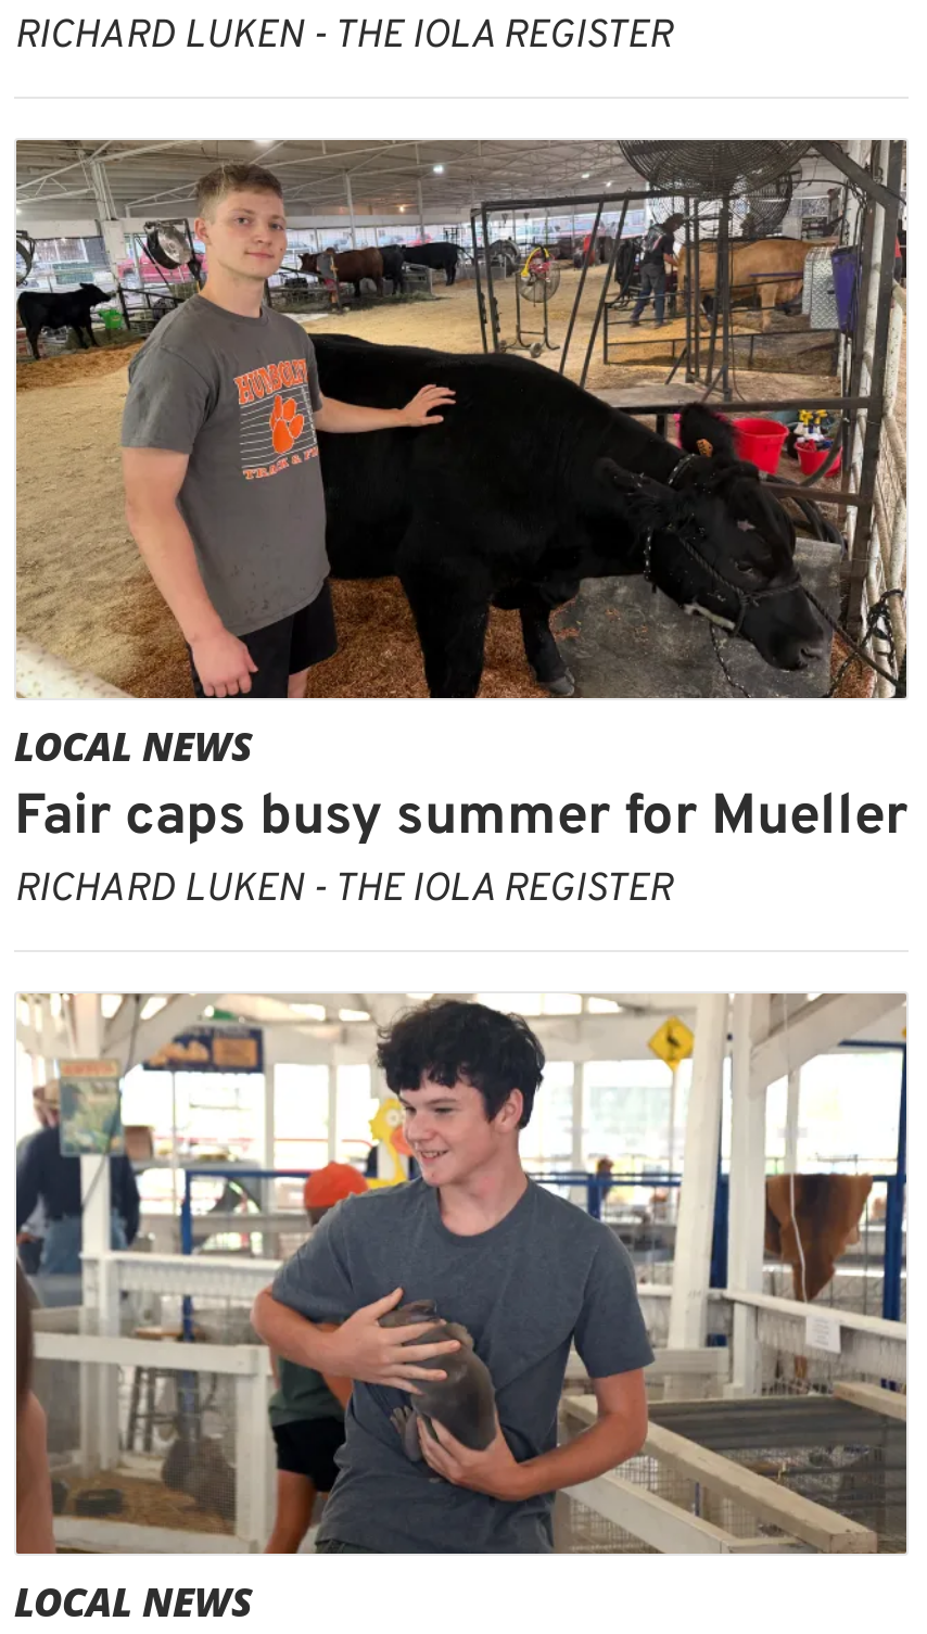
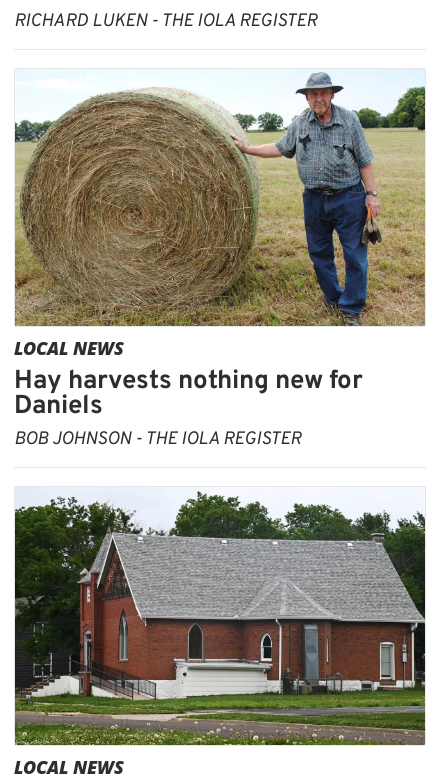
- [image]
- Fair caps busy summer for Mueller
- RICHARD LUKEN - THE IOLA REGISTER
+ [image]
+ Hay harvests nothing new for
+ Daniels
+ BOB JOHNSON - THE IOLA REGISTER

- [image]
+ [image]
